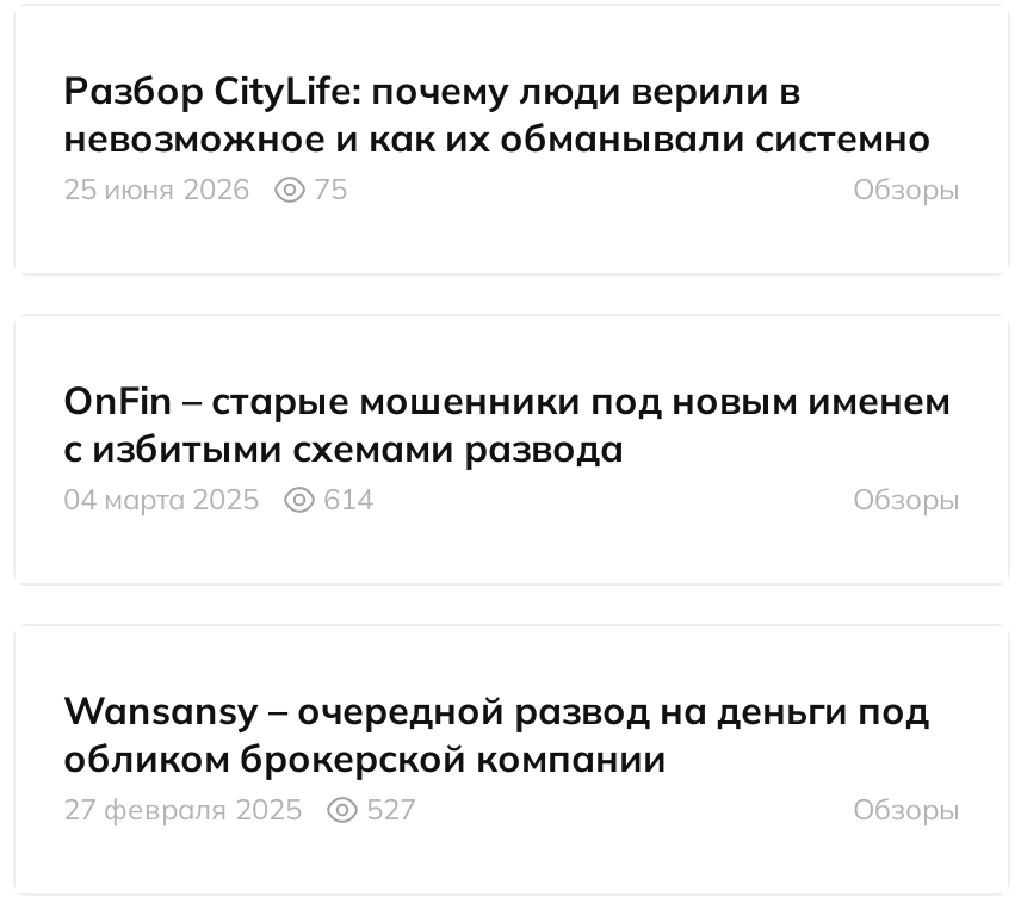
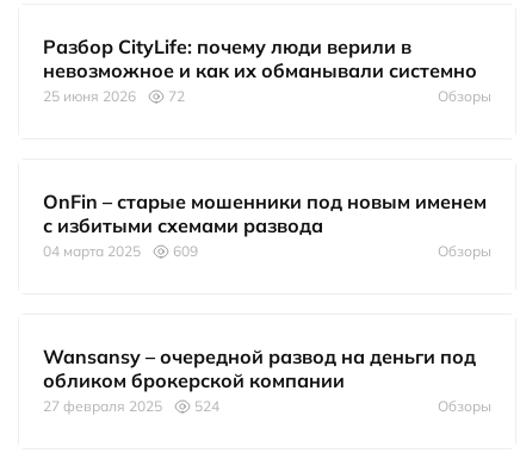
- 25 июня 2026 75
+ 25 июня 2026 72

- 04 марта 2025 614
+ 04 марта 2025 609

- 27 февраля 2025 527
+ 27 февраля 2025 524
